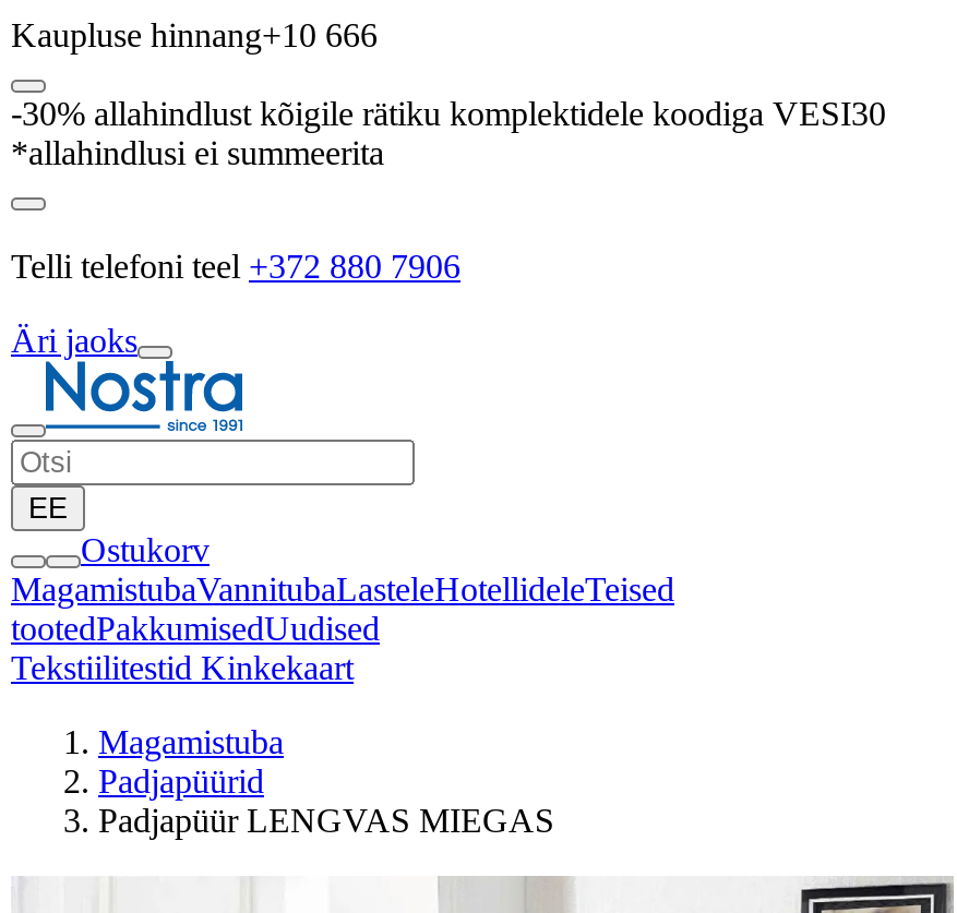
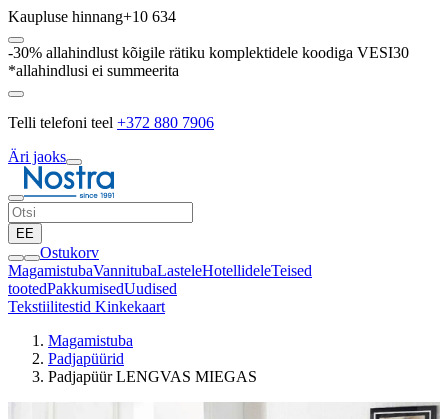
- Kaupluse hinnang+10 666
+ Kaupluse hinnang+10 634
